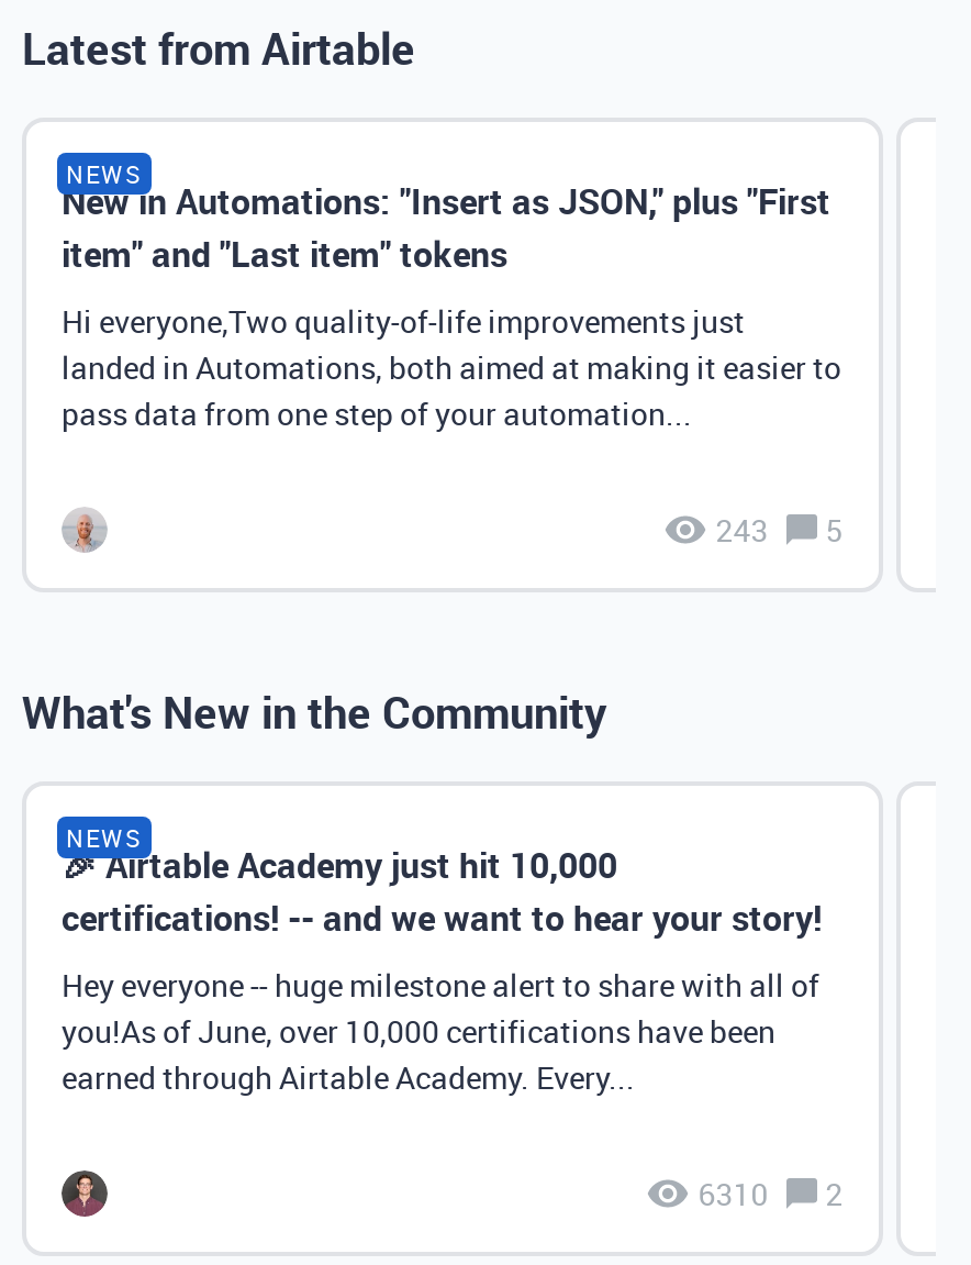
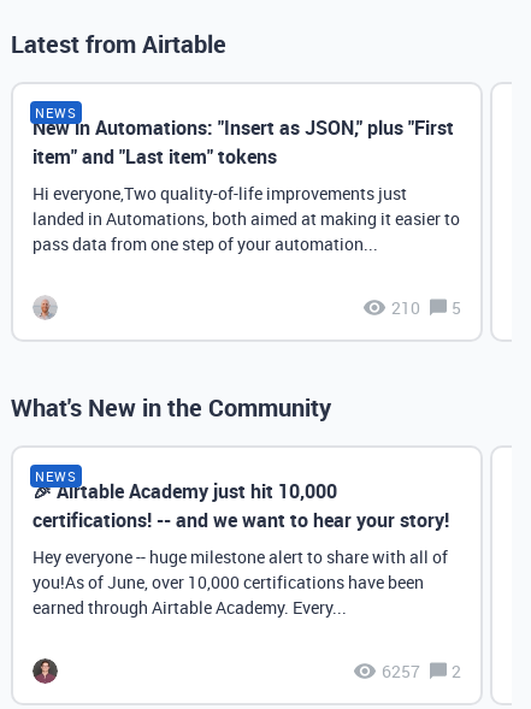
- 243 5
+ 210 5

- 6310 2
+ 6257 2
